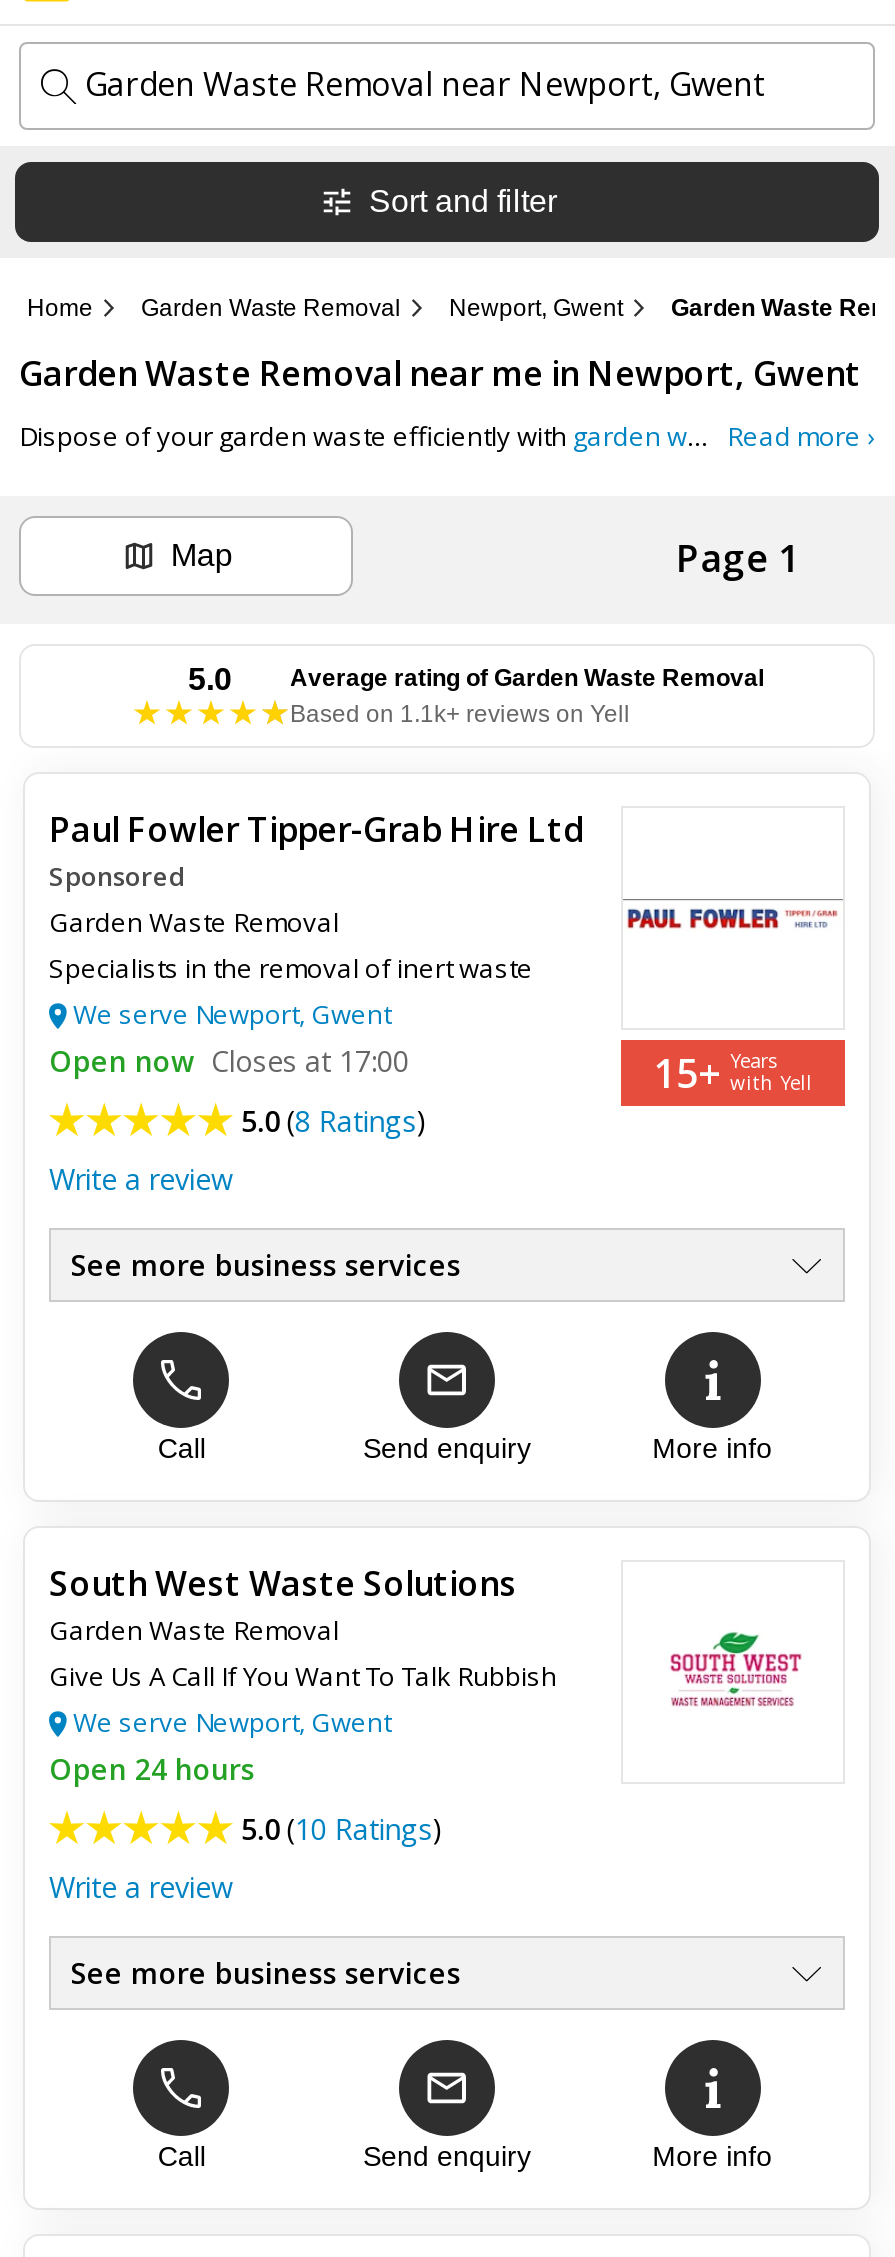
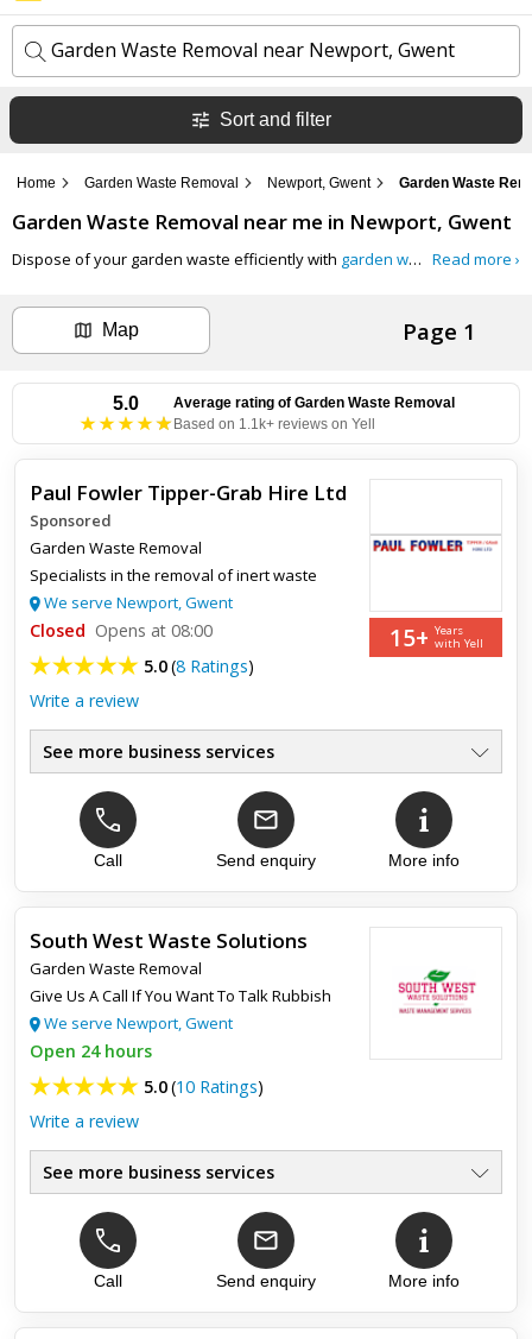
- Open now Closes at 17:00
+ Closed Opens at 08:00
